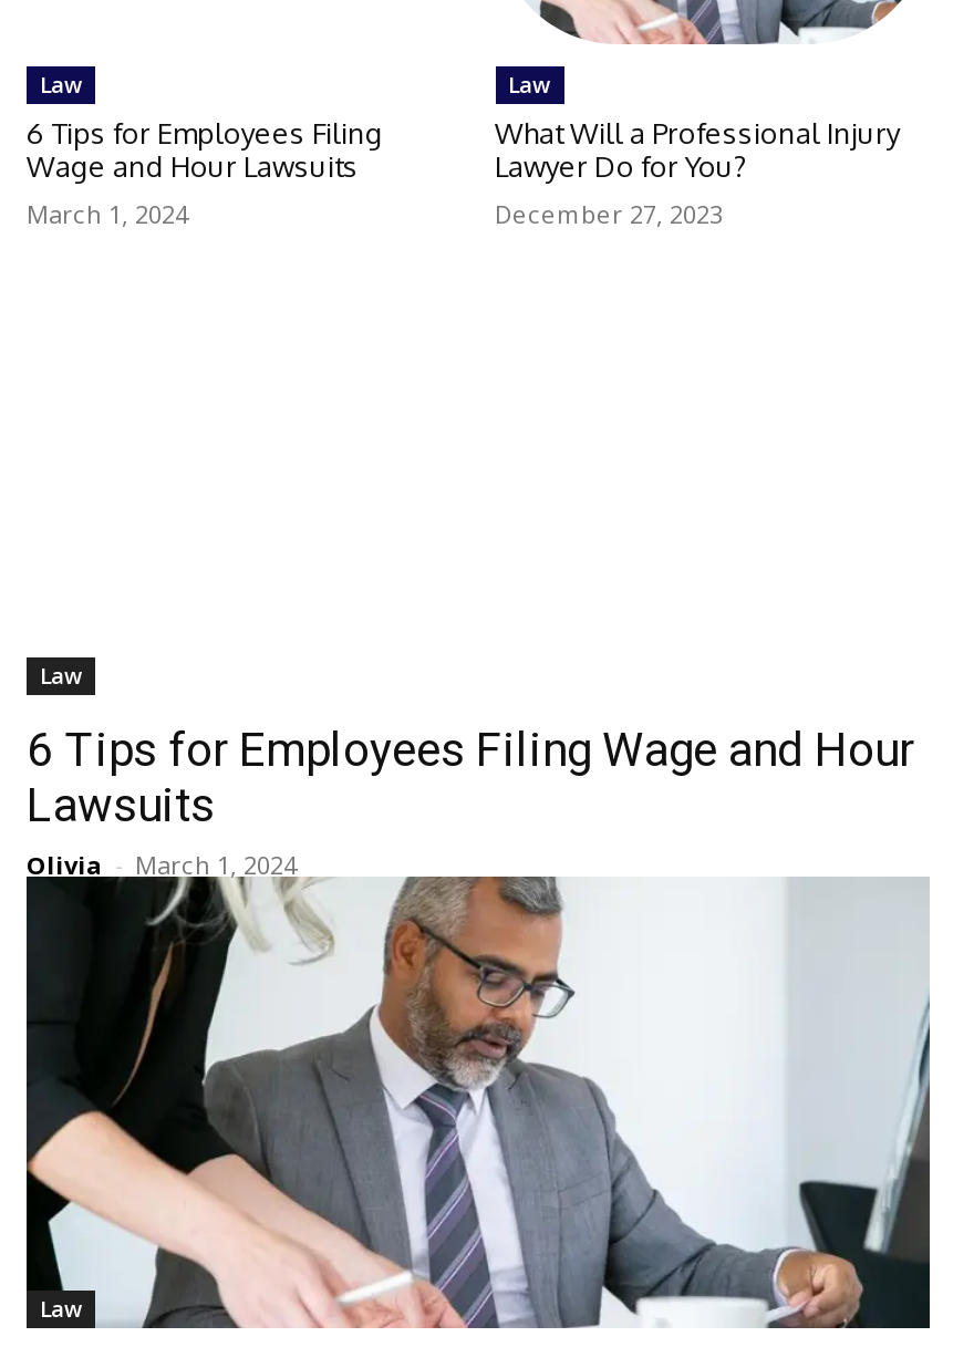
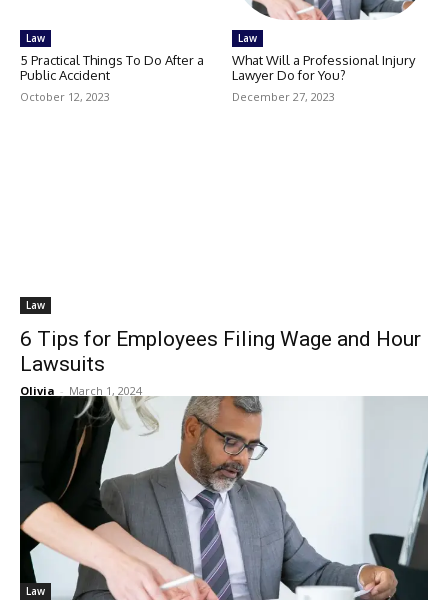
- 6 Tips for Employees Filing
- Wage and Hour Lawsuits
- March 1, 2024
+ 5 Practical Things To Do After a
+ Public Accident
+ October 12, 2023
